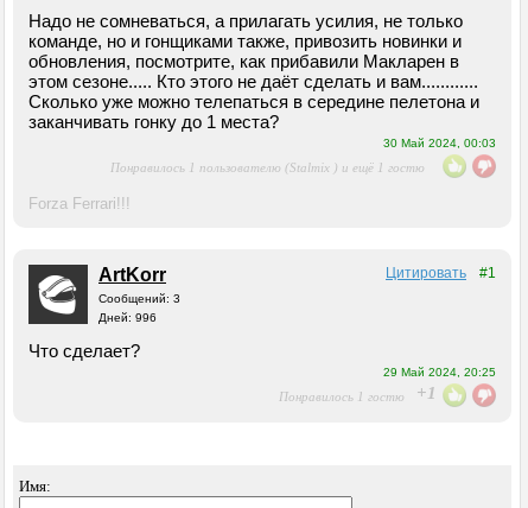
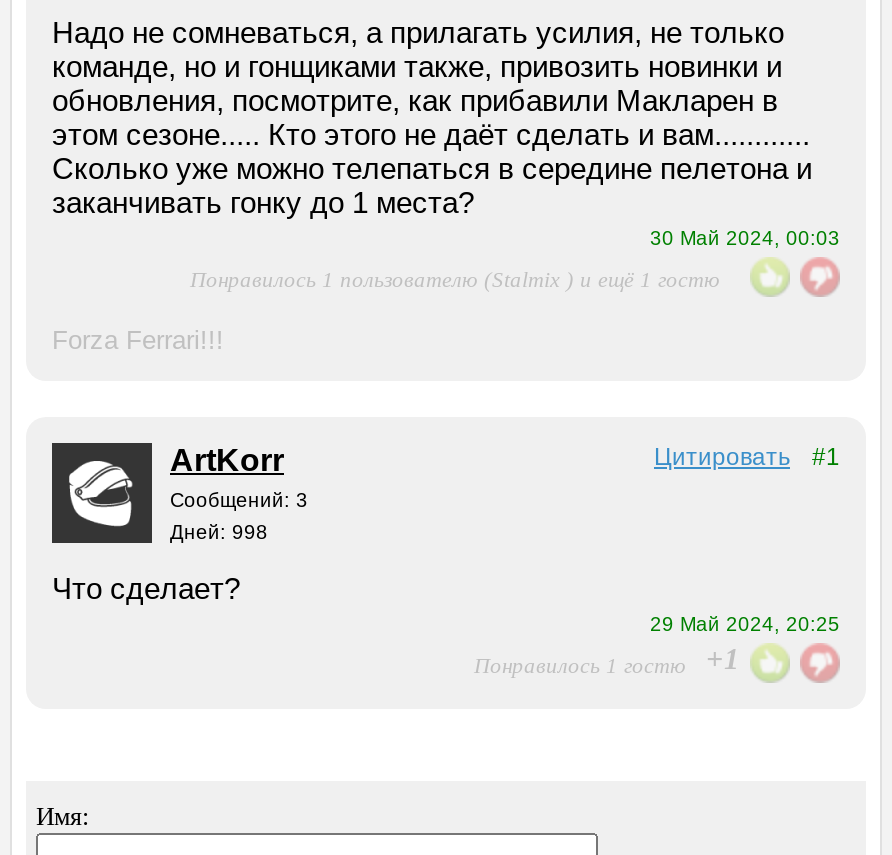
- Дней: 996
+ Дней: 998
